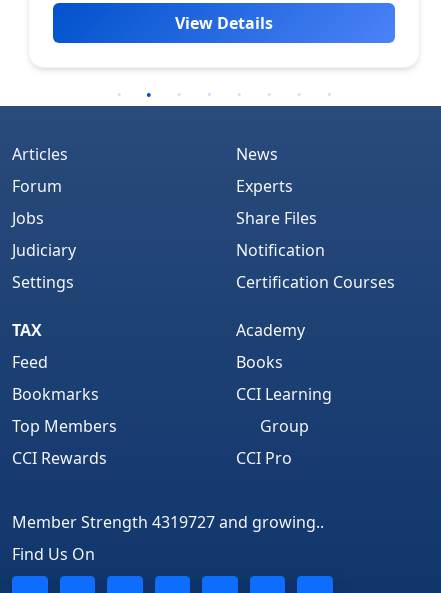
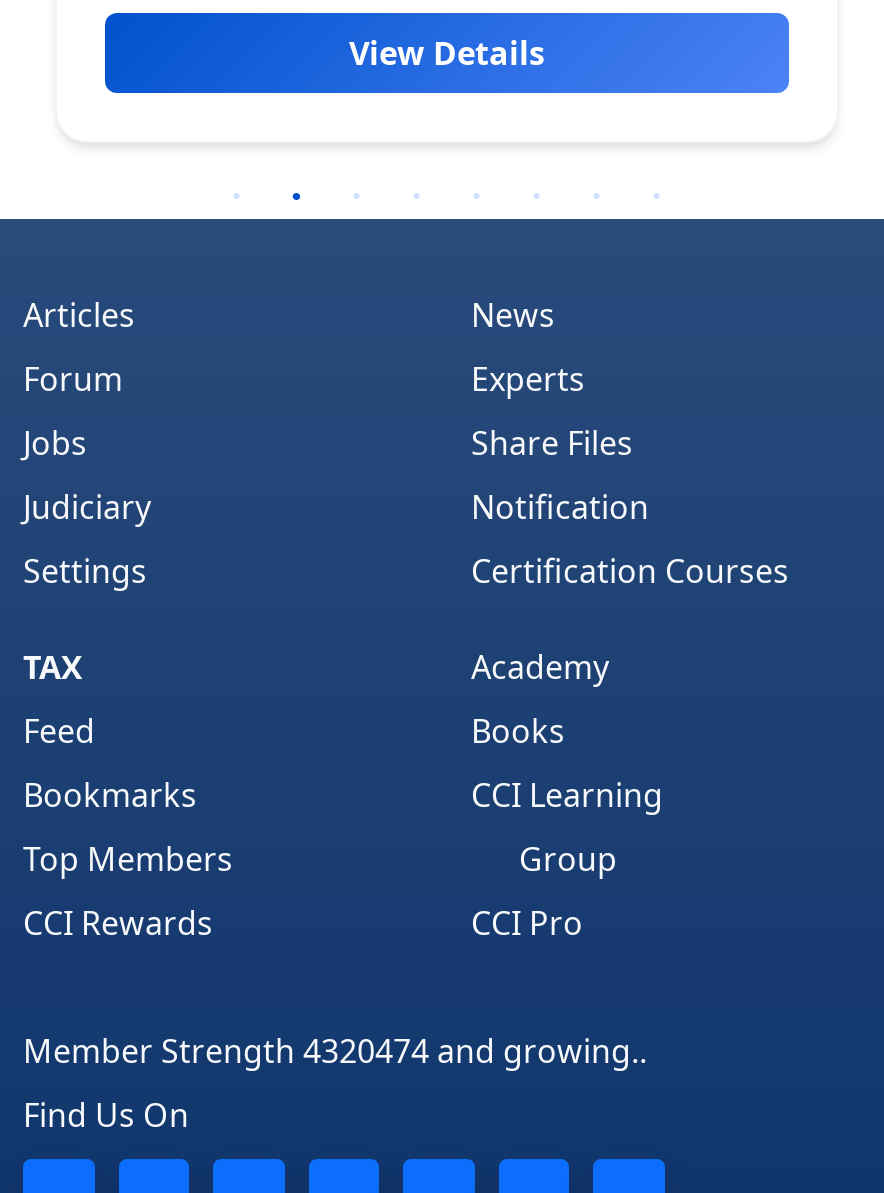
- Member Strength 4319727 and growing..
+ Member Strength 4320474 and growing..
